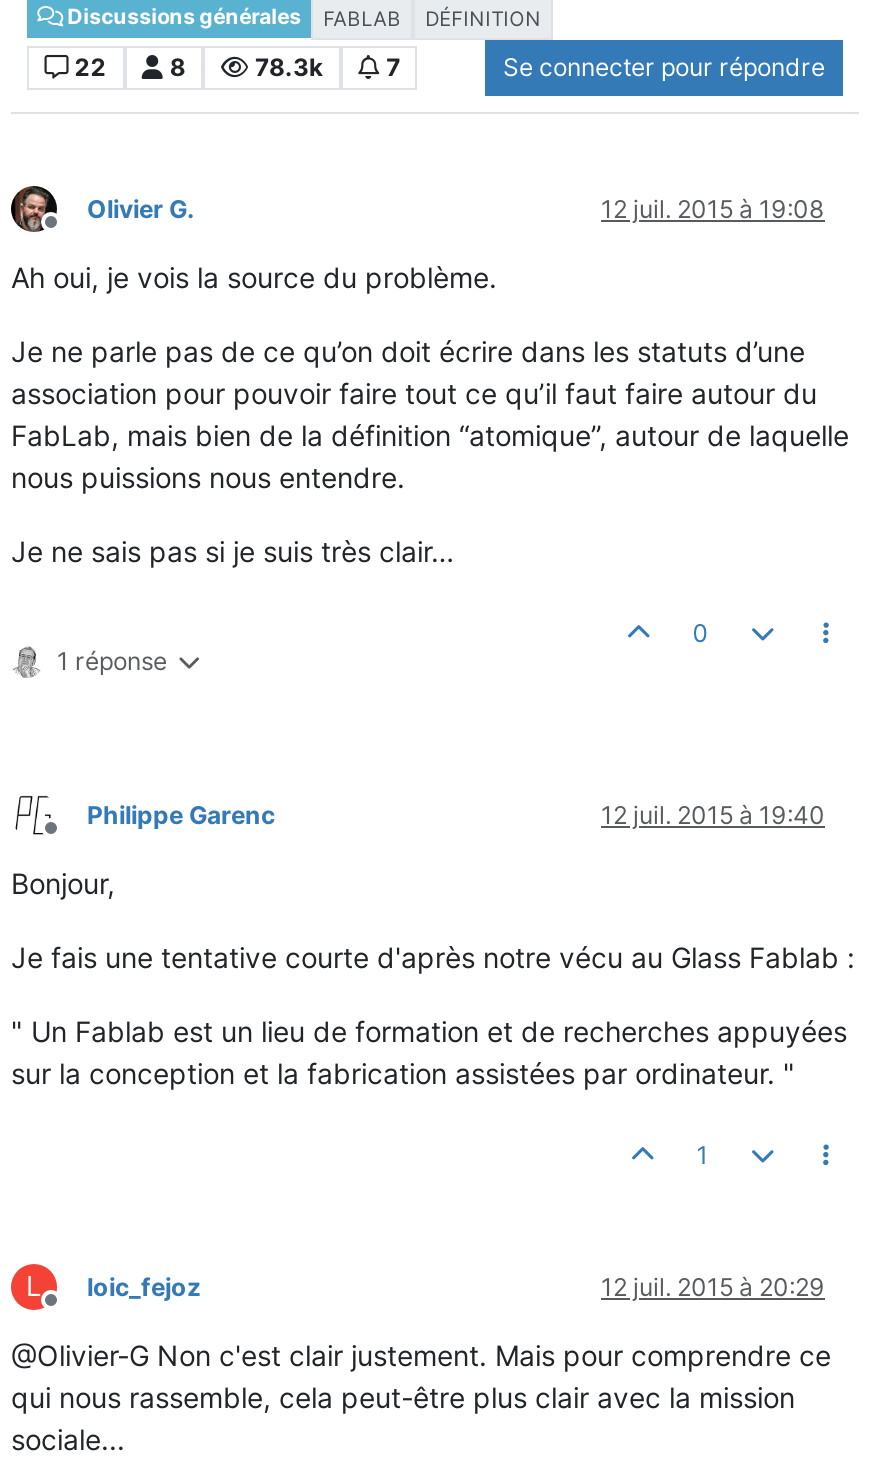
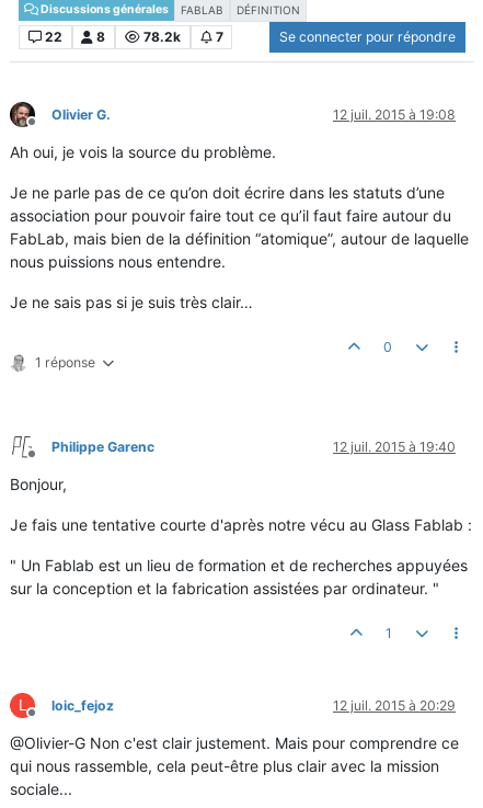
- 78.3k
+ 78.2k
